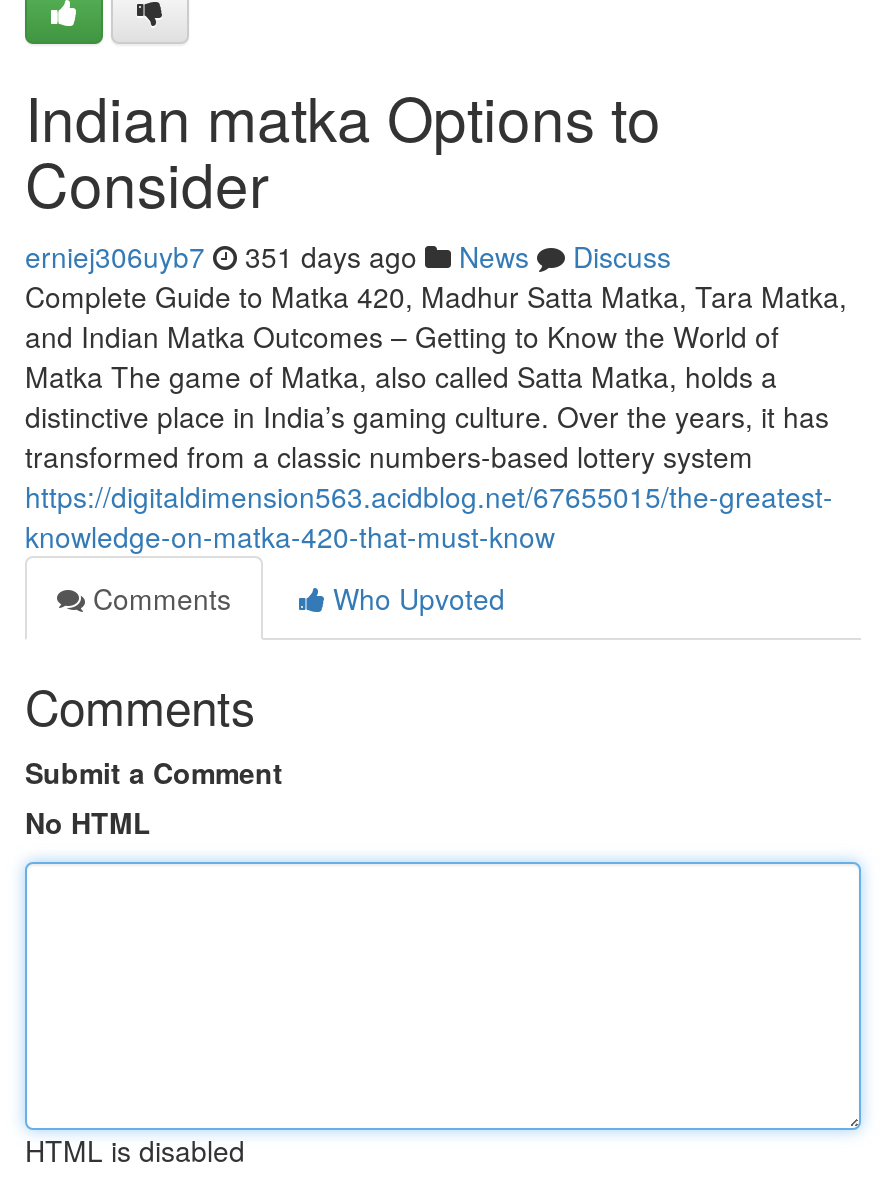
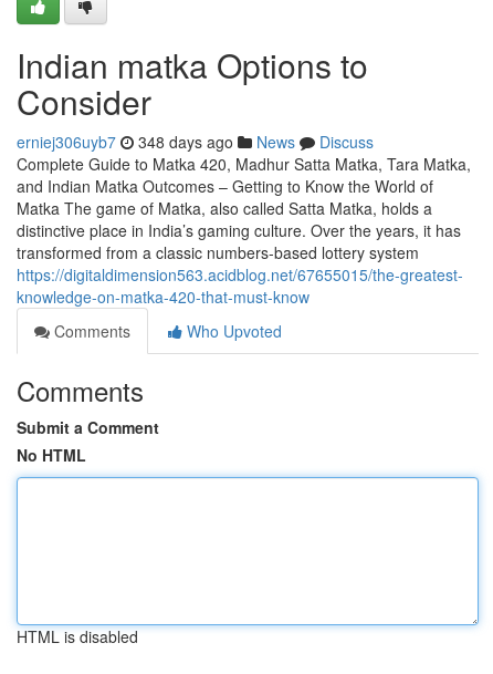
- erniej306uyb7 351 days ago News Discuss
+ erniej306uyb7 348 days ago News Discuss
